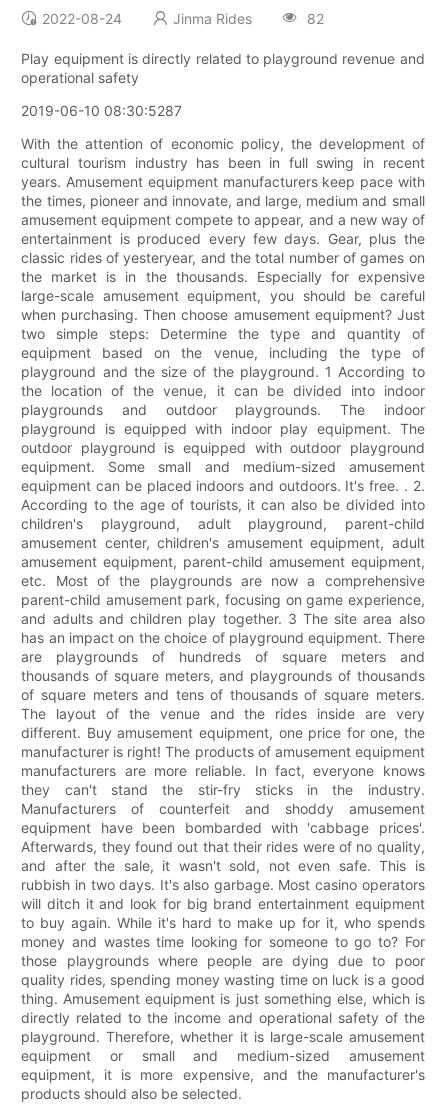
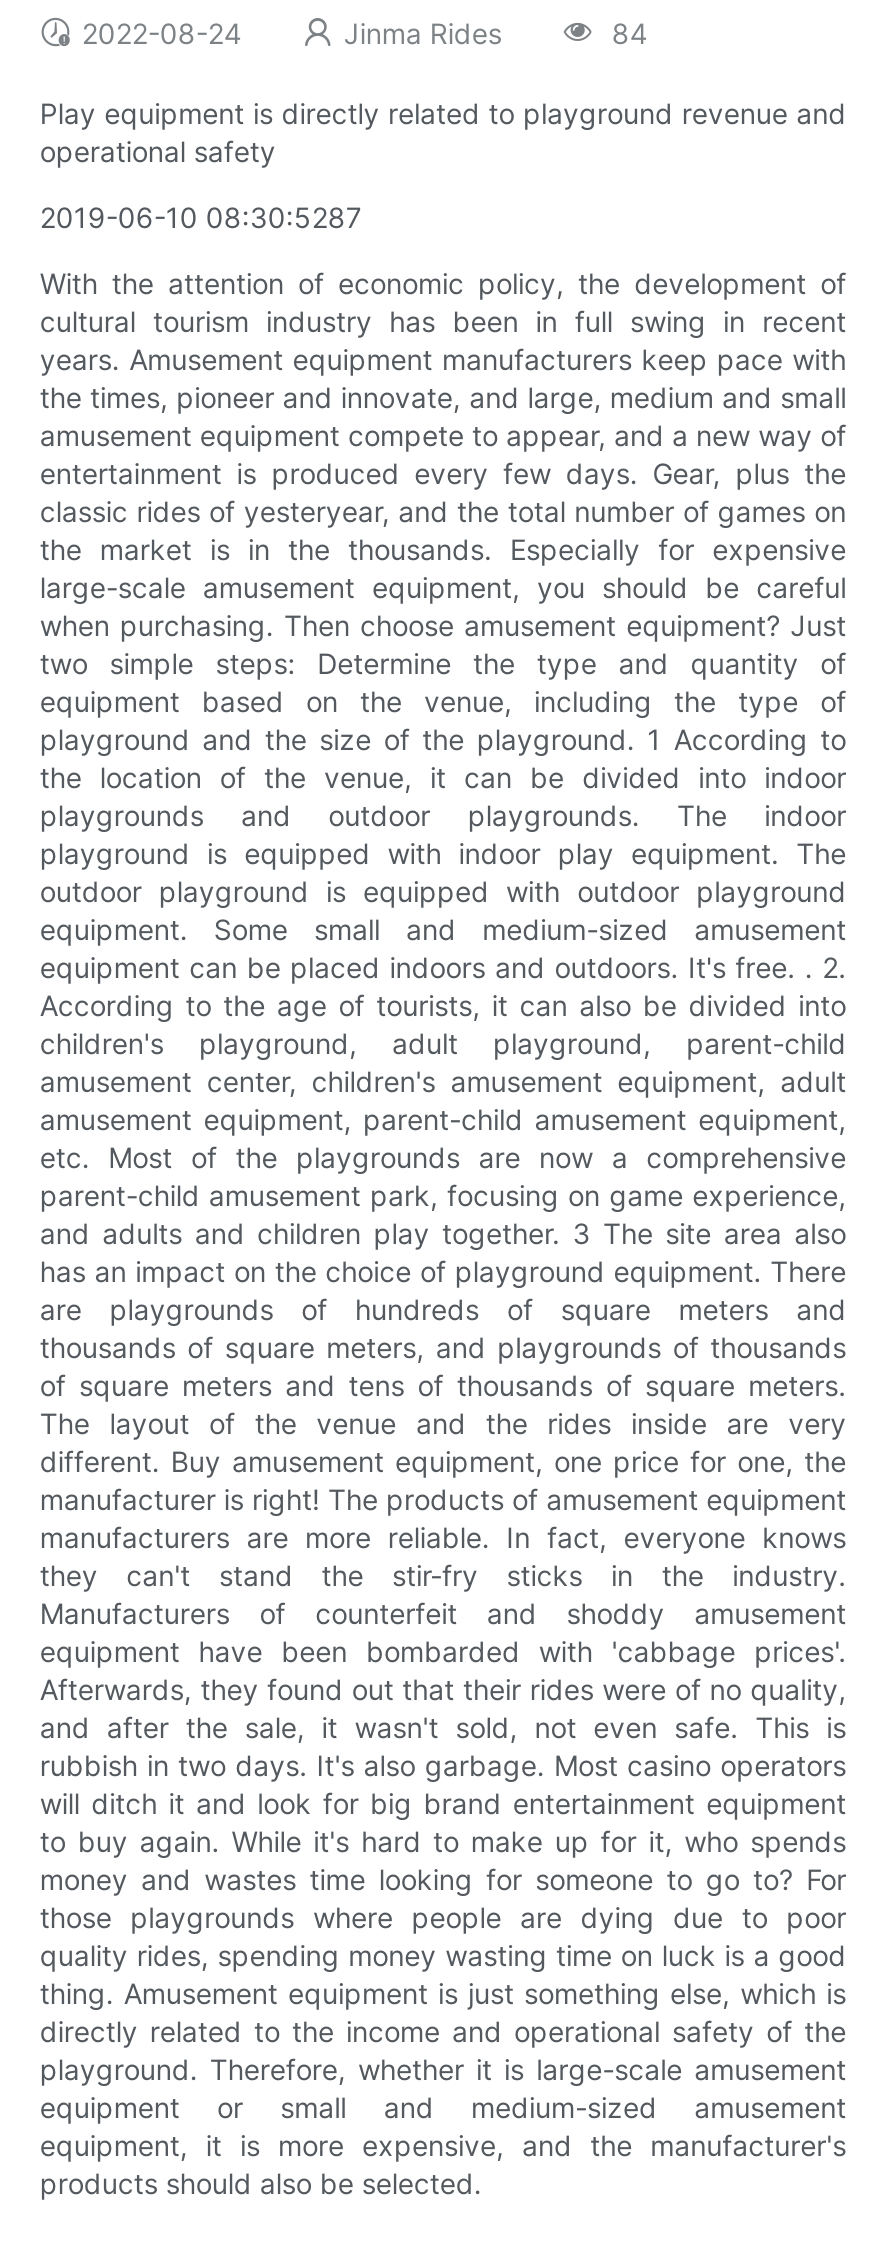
- 82
+ 84
